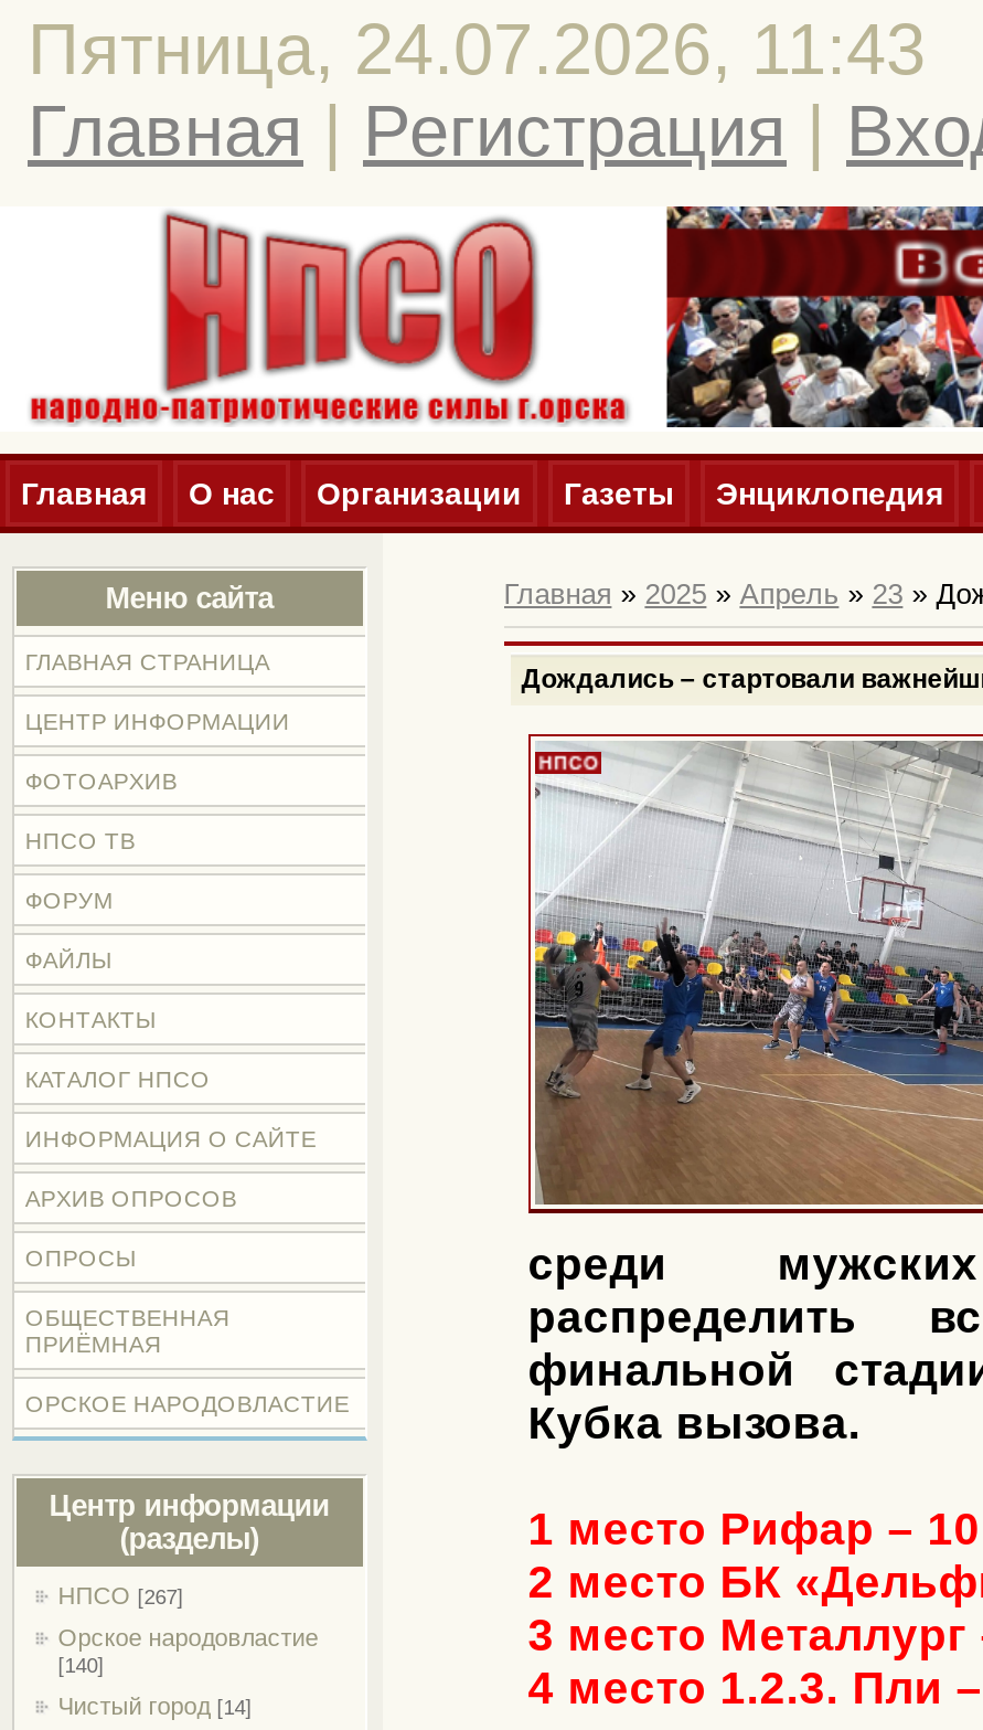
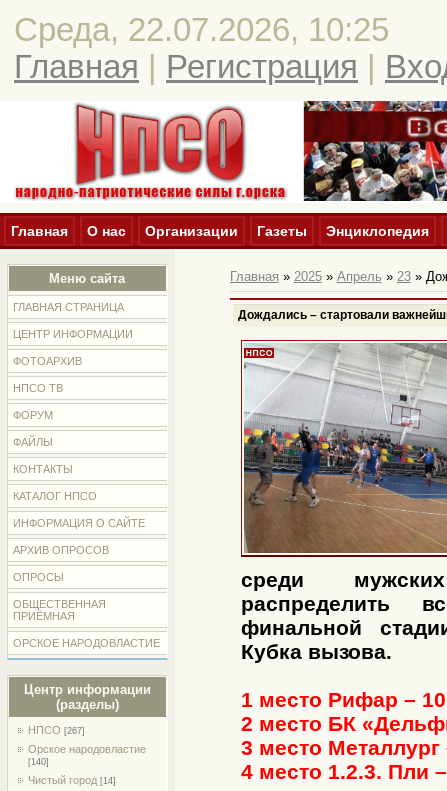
- Пятница, 24.07.2026, 11:43
+ Среда, 22.07.2026, 10:25
